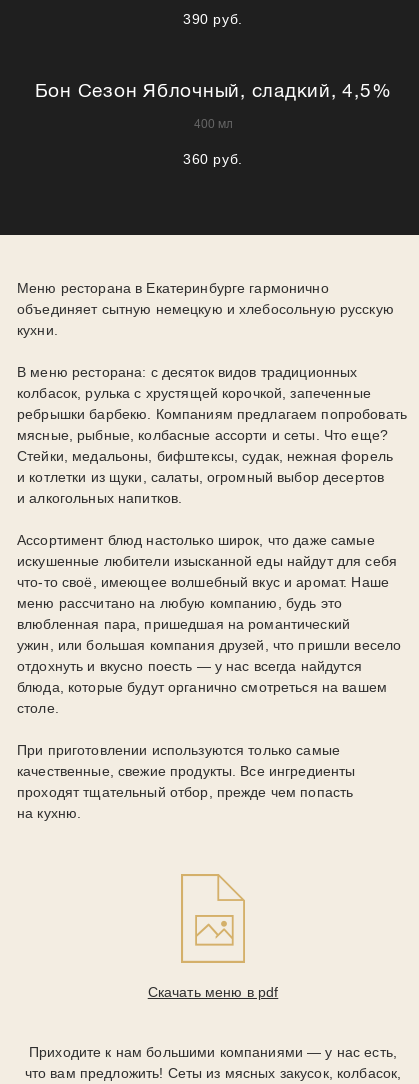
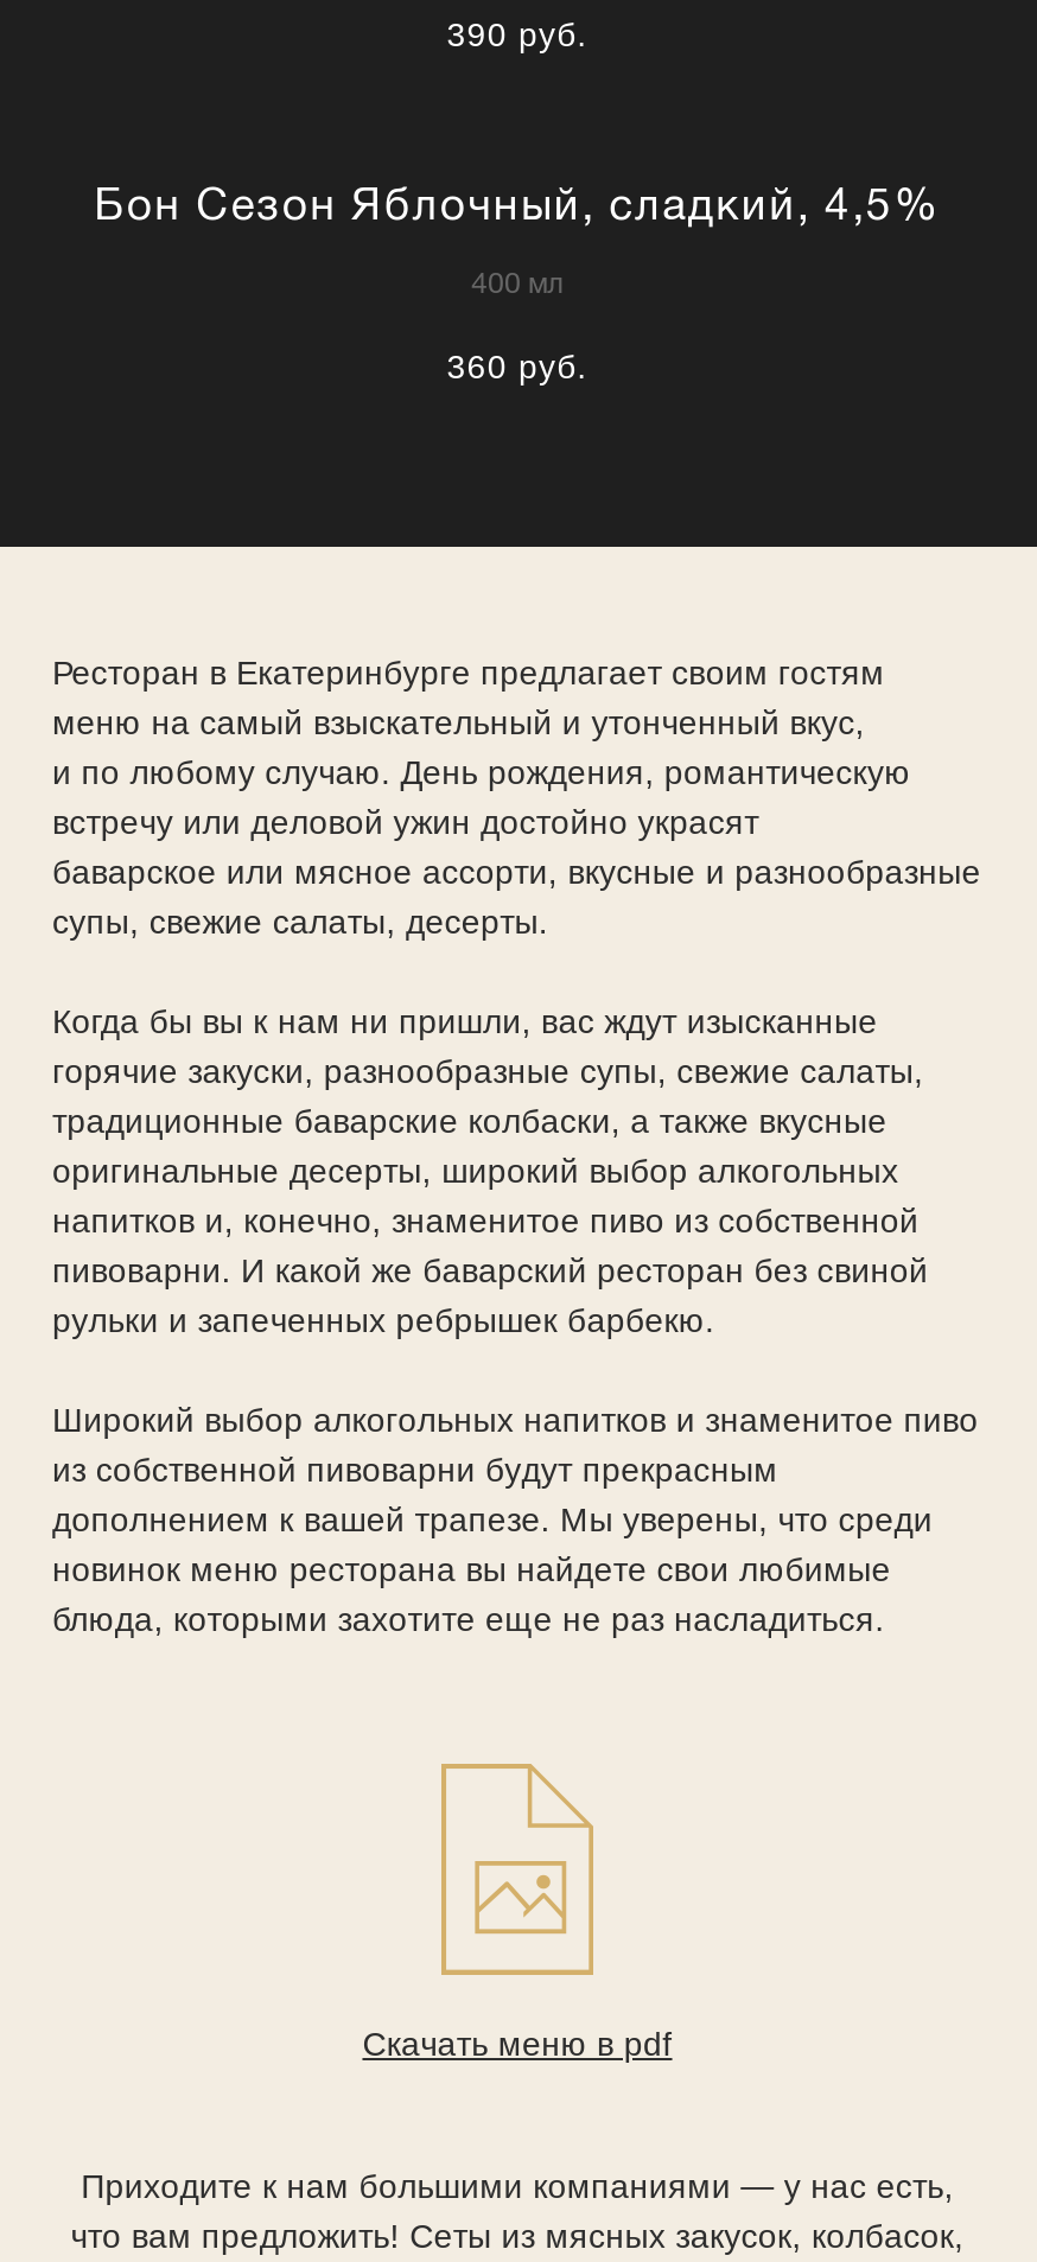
- Меню ресторана в Екатеринбурге гармонично
- объединяет сытную немецкую и хлебосольную русскую
- кухни.
- В меню ресторана: с десяток видов традиционных
- колбасок, рулька с хрустящей корочкой, запеченные
- ребрышки барбекю. Компаниям предлагаем попробовать
- мясные, рыбные, колбасные ассорти и сеты. Что еще?
- Стейки, медальоны, бифштексы, судак, нежная форель
- и котлетки из щуки, салаты, огромный выбор десертов
- и алкогольных напитков.
- Ассортимент блюд настолько широк, что даже самые
- искушенные любители изысканной еды найдут для себя
- что-то своё, имеющее волшебный вкус и аромат. Наше
- меню рассчитано на любую компанию, будь это
- влюбленная пара, пришедшая на романтический
- ужин, или большая компания друзей, что пришли весело
- отдохнуть и вкусно поесть — у нас всегда найдутся
- блюда, которые будут органично смотреться на вашем
- столе.
- При приготовлении используются только самые
- качественные, свежие продукты. Все ингредиенты
- проходят тщательный отбор, прежде чем попасть
- на кухню.
+ Ресторан в Екатеринбурге предлагает своим гостям
+ меню на самый взыскательный и утонченный вкус,
+ и по любому случаю. День рождения, романтическую
+ встречу или деловой ужин достойно украсят
+ баварское или мясное ассорти, вкусные и разнообразные
+ супы, свежие салаты, десерты.
+ Когда бы вы к нам ни пришли, вас ждут изысканные
+ горячие закуски, разнообразные супы, свежие салаты,
+ традиционные баварские колбаски, а также вкусные
+ оригинальные десерты, широкий выбор алкогольных
+ напитков и, конечно, знаменитое пиво из собственной
+ пивоварни. И какой же баварский ресторан без свиной
+ рульки и запеченных ребрышек барбекю.
+ Широкий выбор алкогольных напитков и знаменитое пиво
+ из собственной пивоварни будут прекрасным
+ дополнением к вашей трапезе. Мы уверены, что среди
+ новинок меню ресторана вы найдете свои любимые
+ блюда, которыми захотите еще не раз насладиться.
